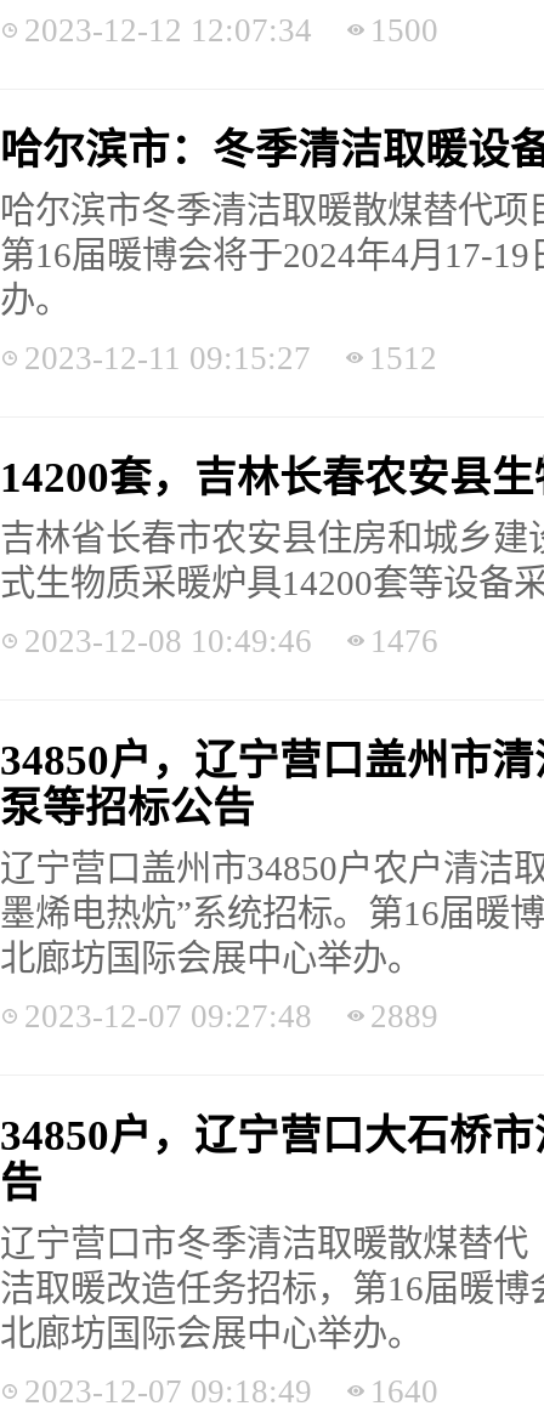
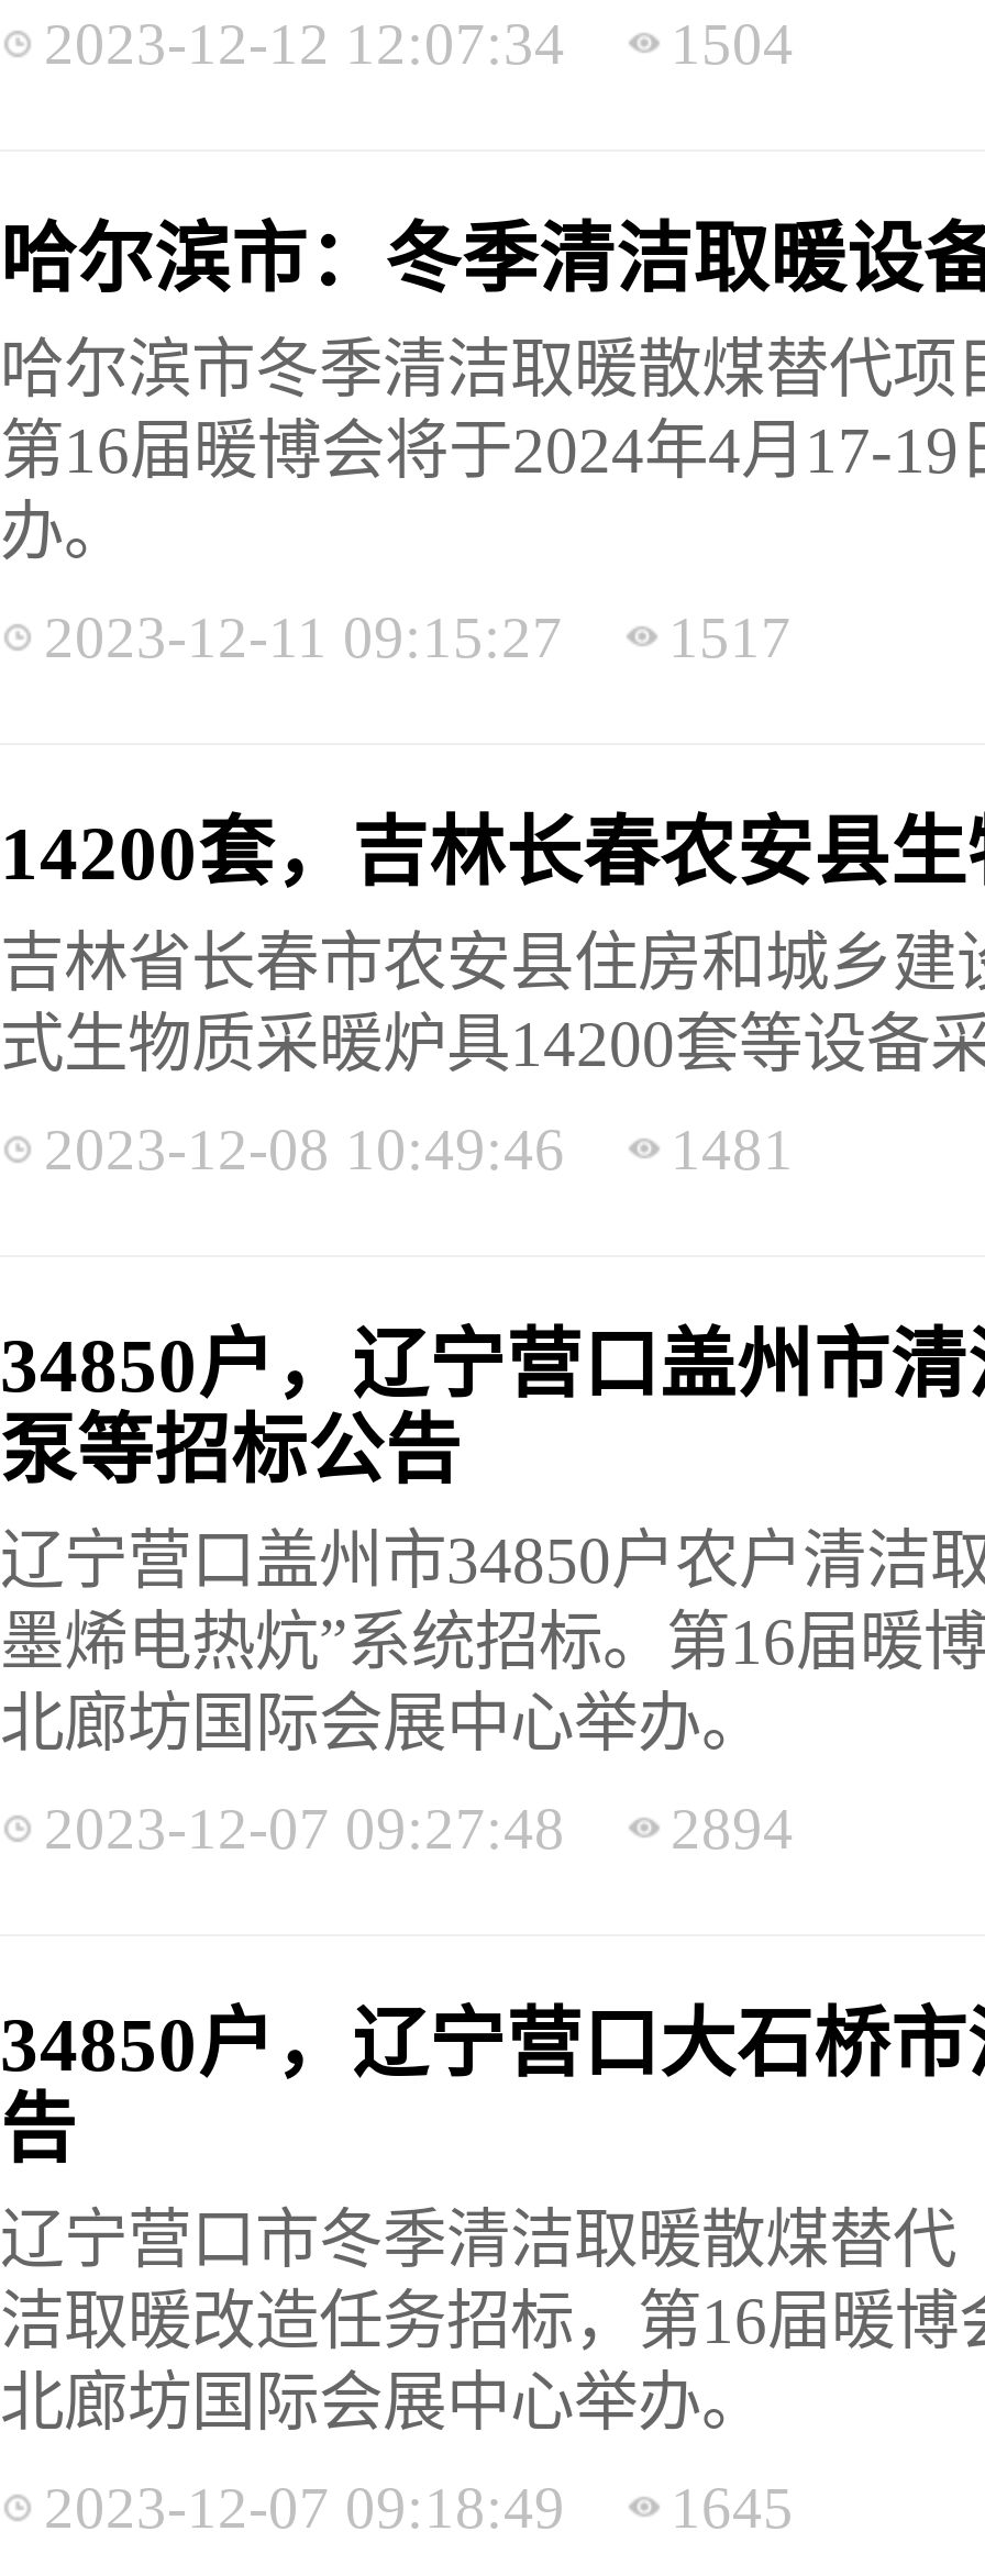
- 2023-12-12 12:07:34 1500
+ 2023-12-12 12:07:34 1504

- 2023-12-11 09:15:27 1512
+ 2023-12-11 09:15:27 1517

- 2023-12-08 10:49:46 1476
+ 2023-12-08 10:49:46 1481

- 2023-12-07 09:27:48 2889
+ 2023-12-07 09:27:48 2894

- 2023-12-07 09:18:49 1640
+ 2023-12-07 09:18:49 1645
